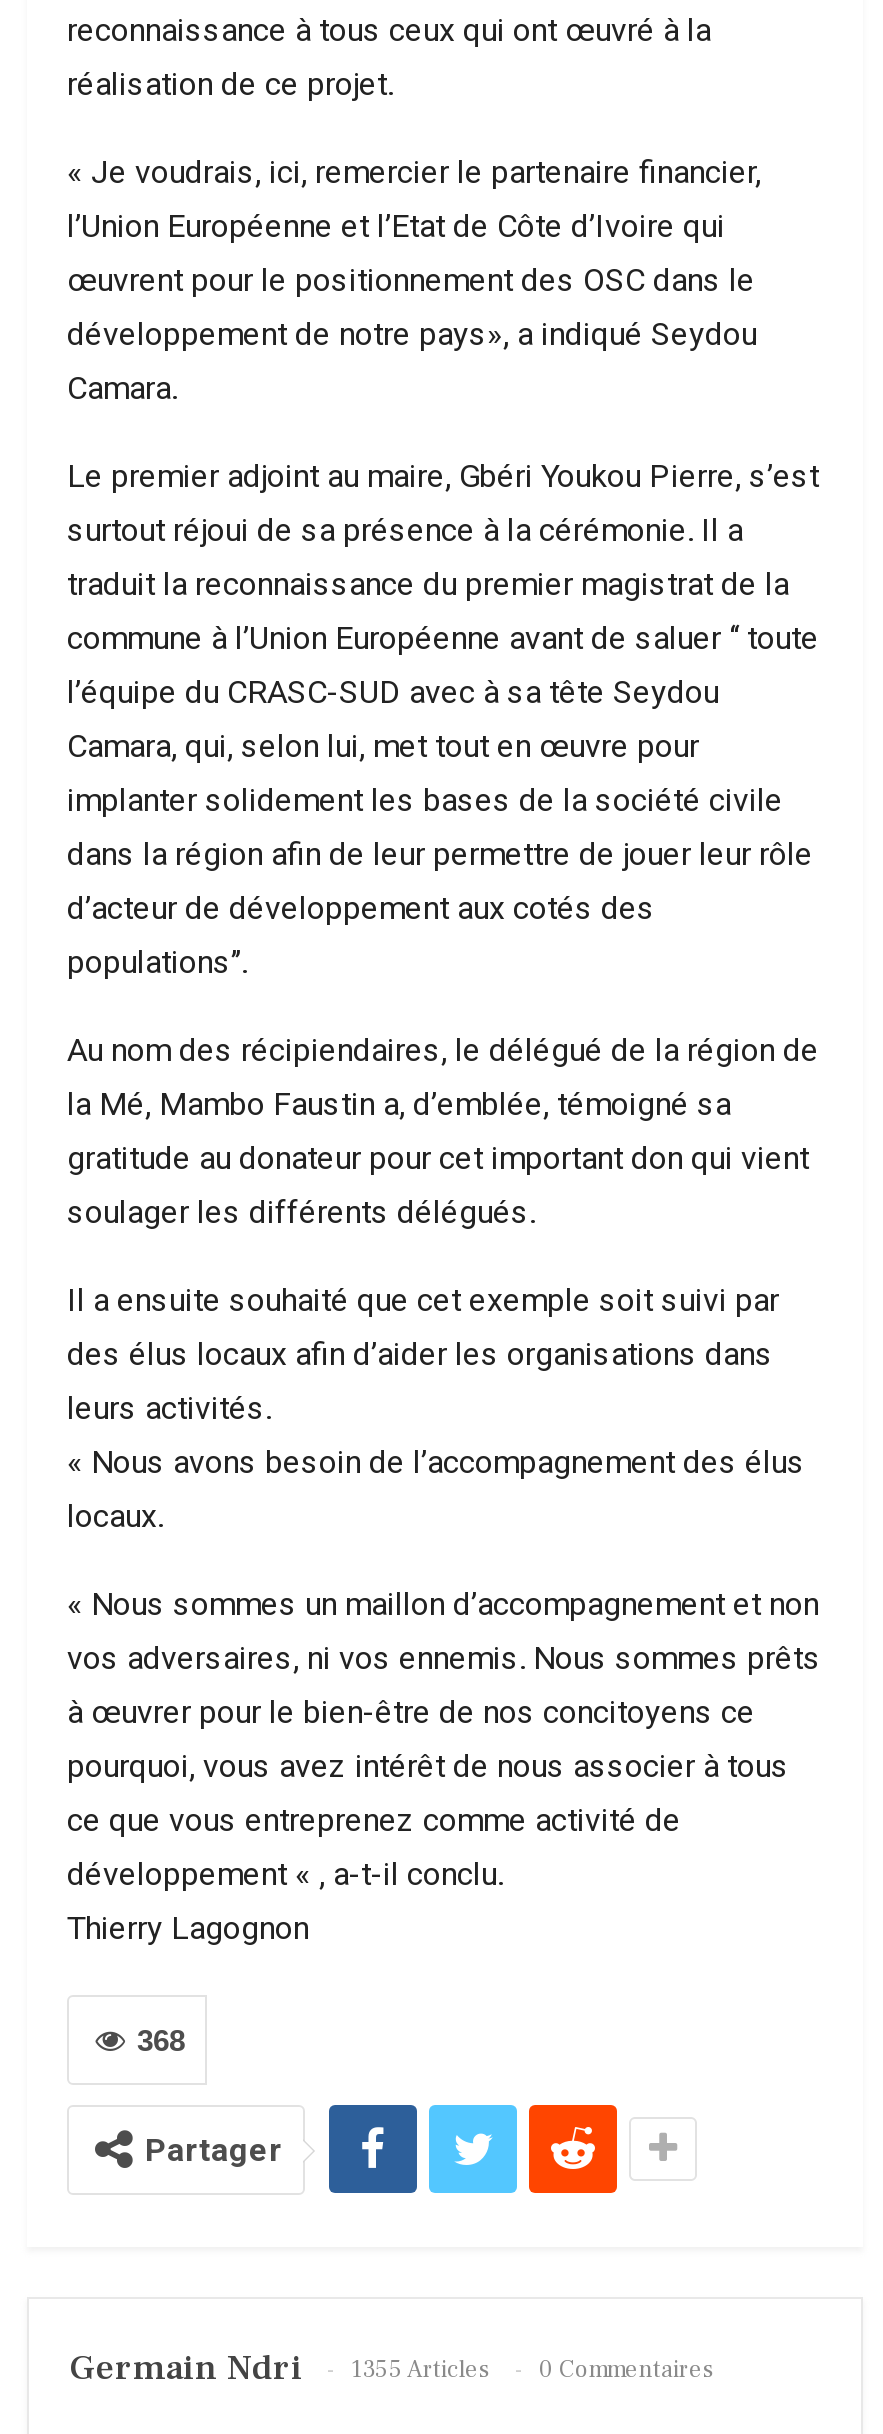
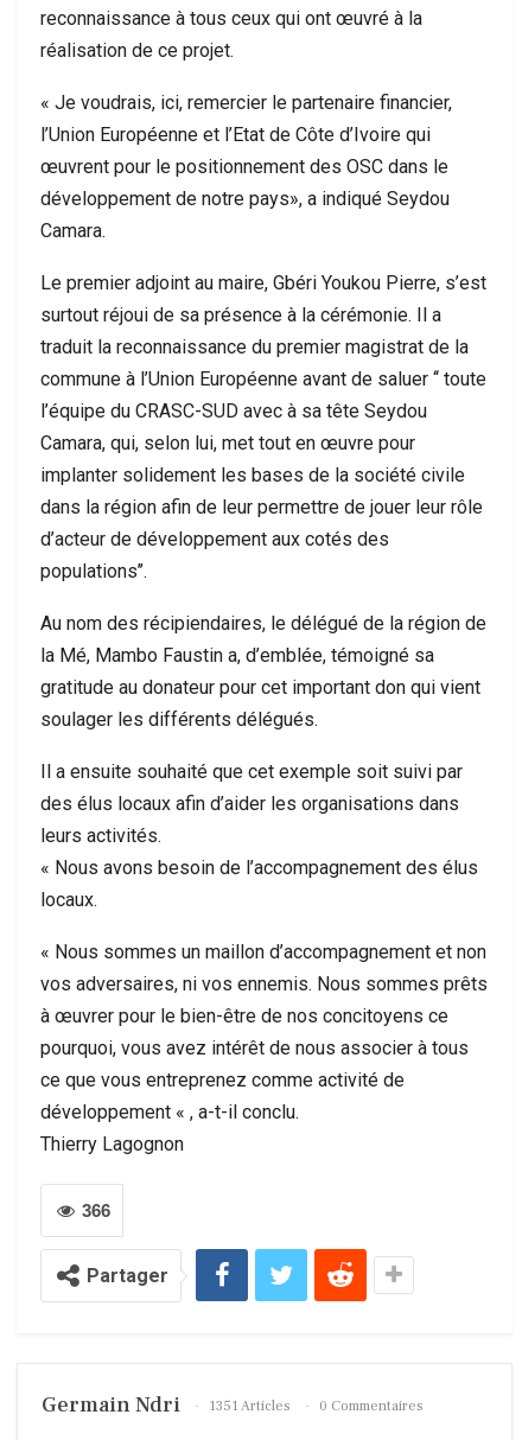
- 368
+ 366

- Germain Ndri 1355 Articles 0 Commentaires
+ Germain Ndri 1351 Articles 0 Commentaires
